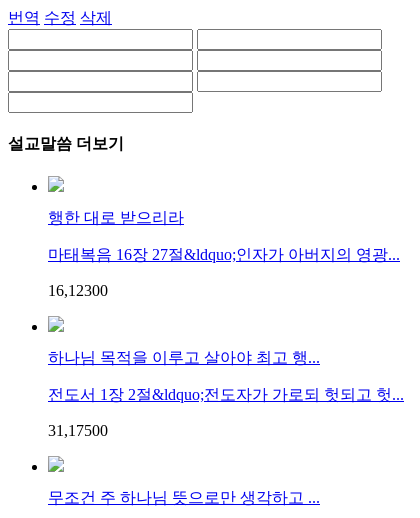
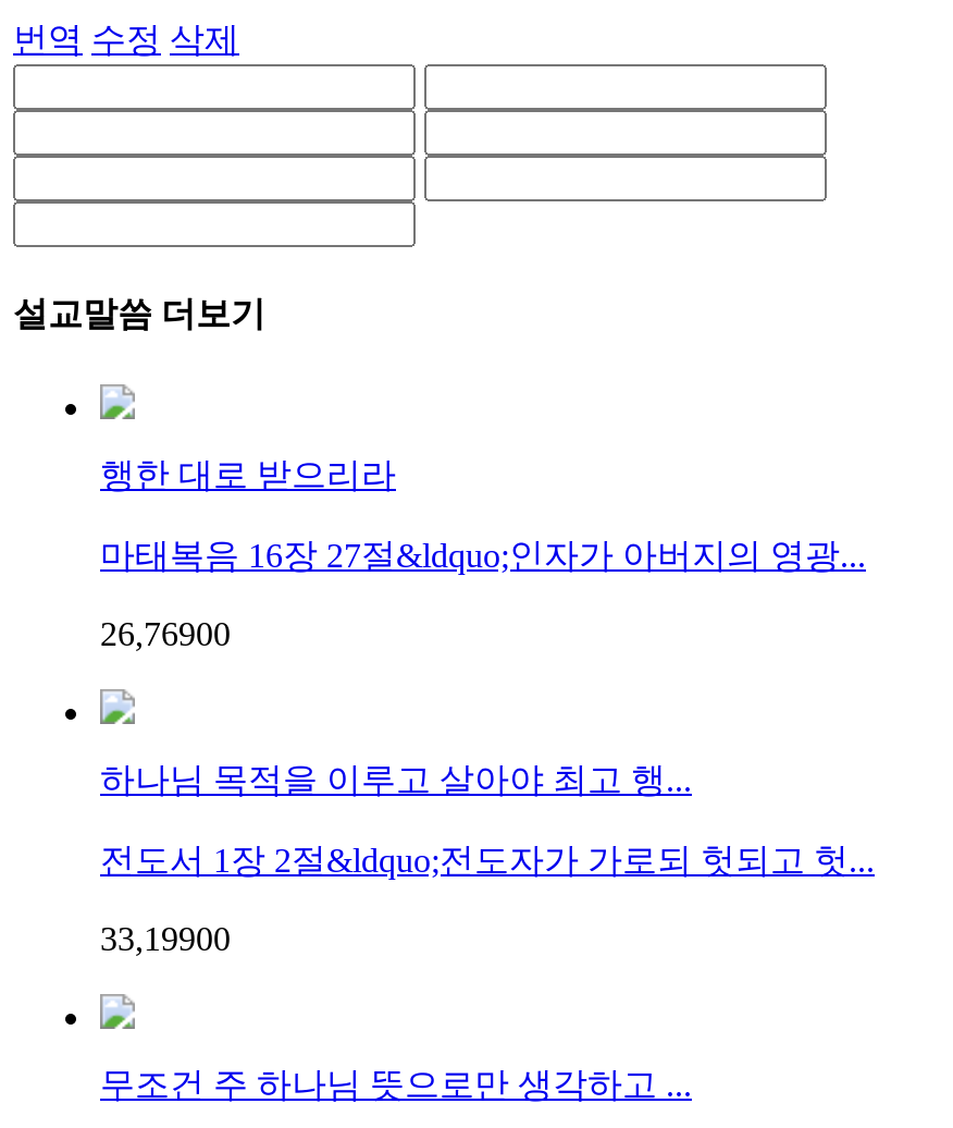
- 16,12300
+ 26,76900

- 31,17500
+ 33,19900
